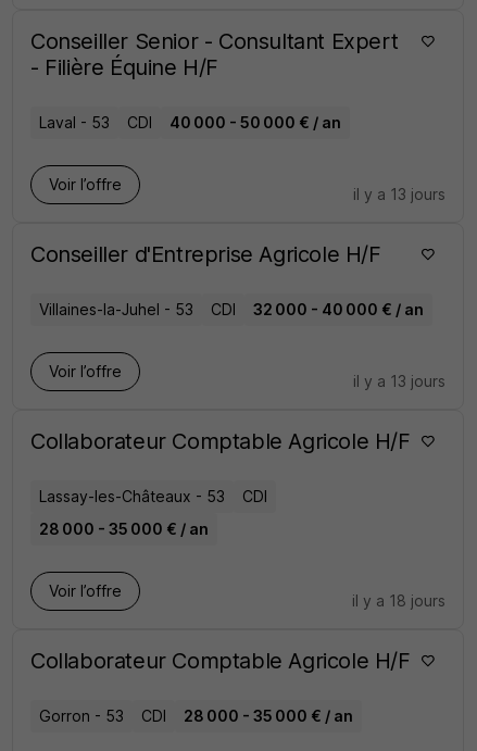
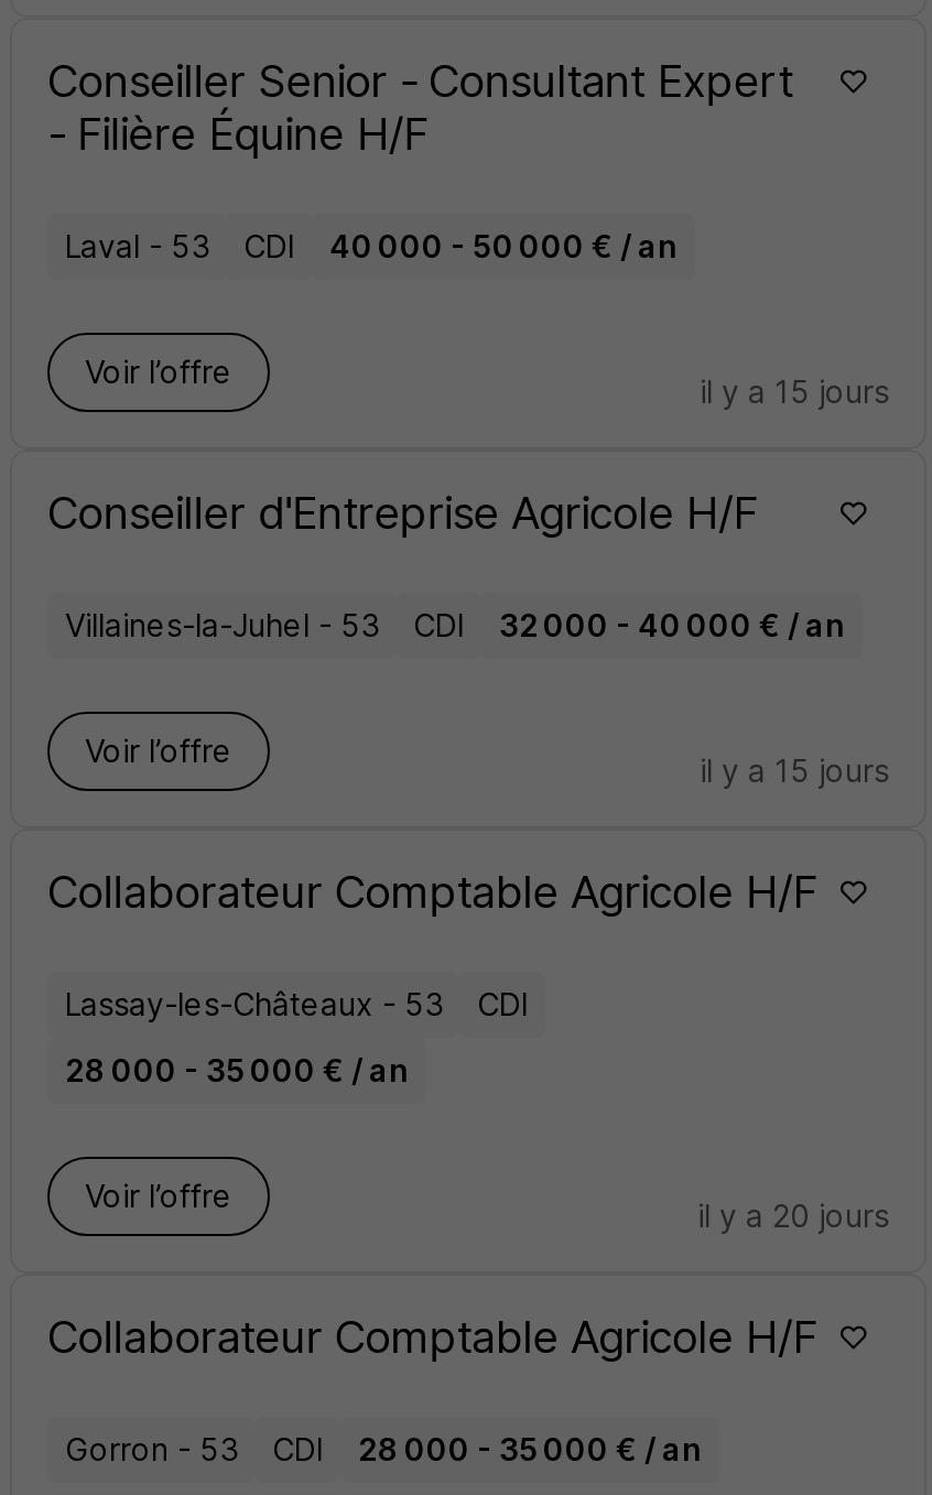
- il y a 13 jours
+ il y a 15 jours

- il y a 13 jours
+ il y a 15 jours

- il y a 18 jours
+ il y a 20 jours
